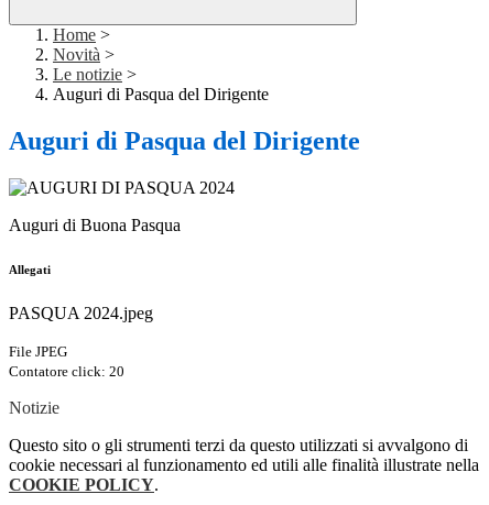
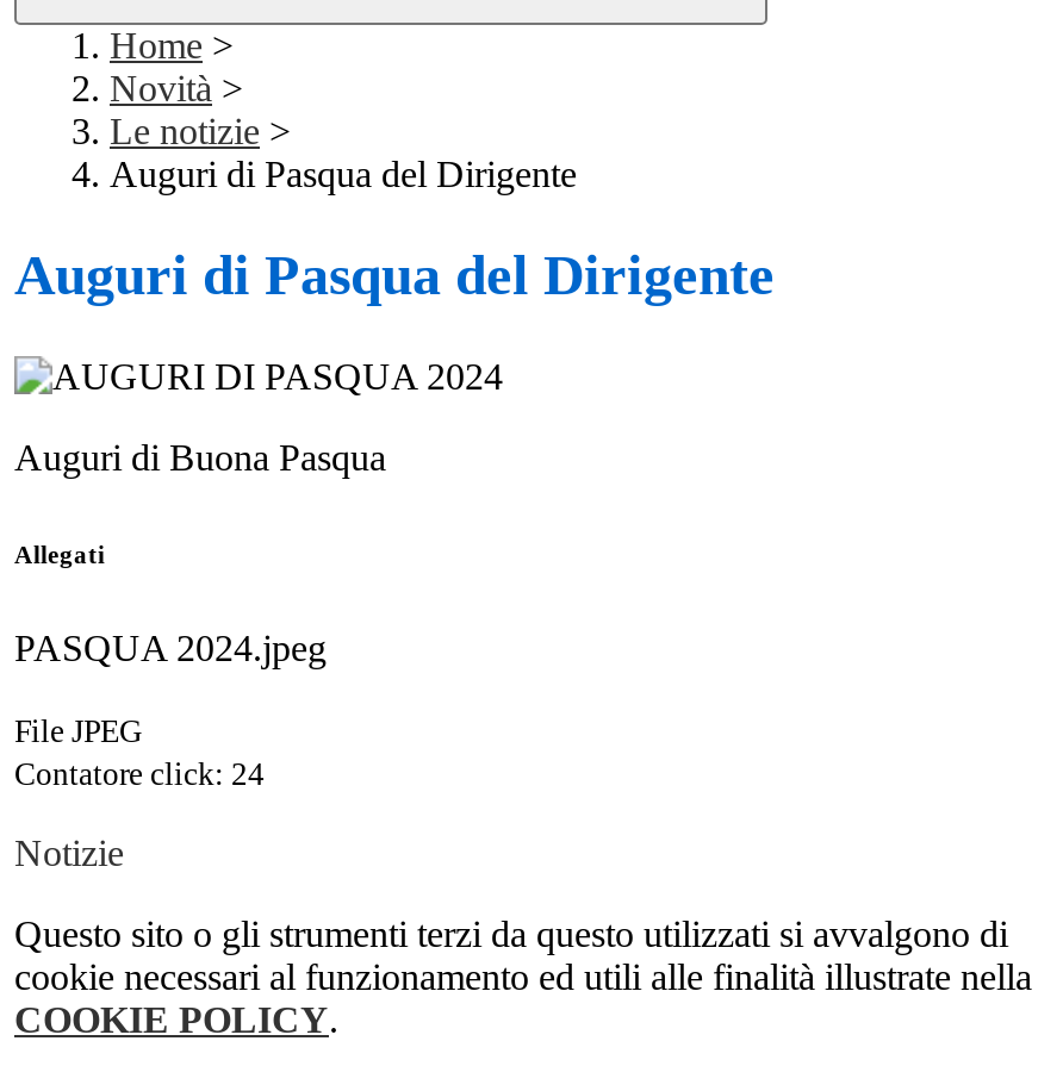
- Contatore click: 20
+ Contatore click: 24
